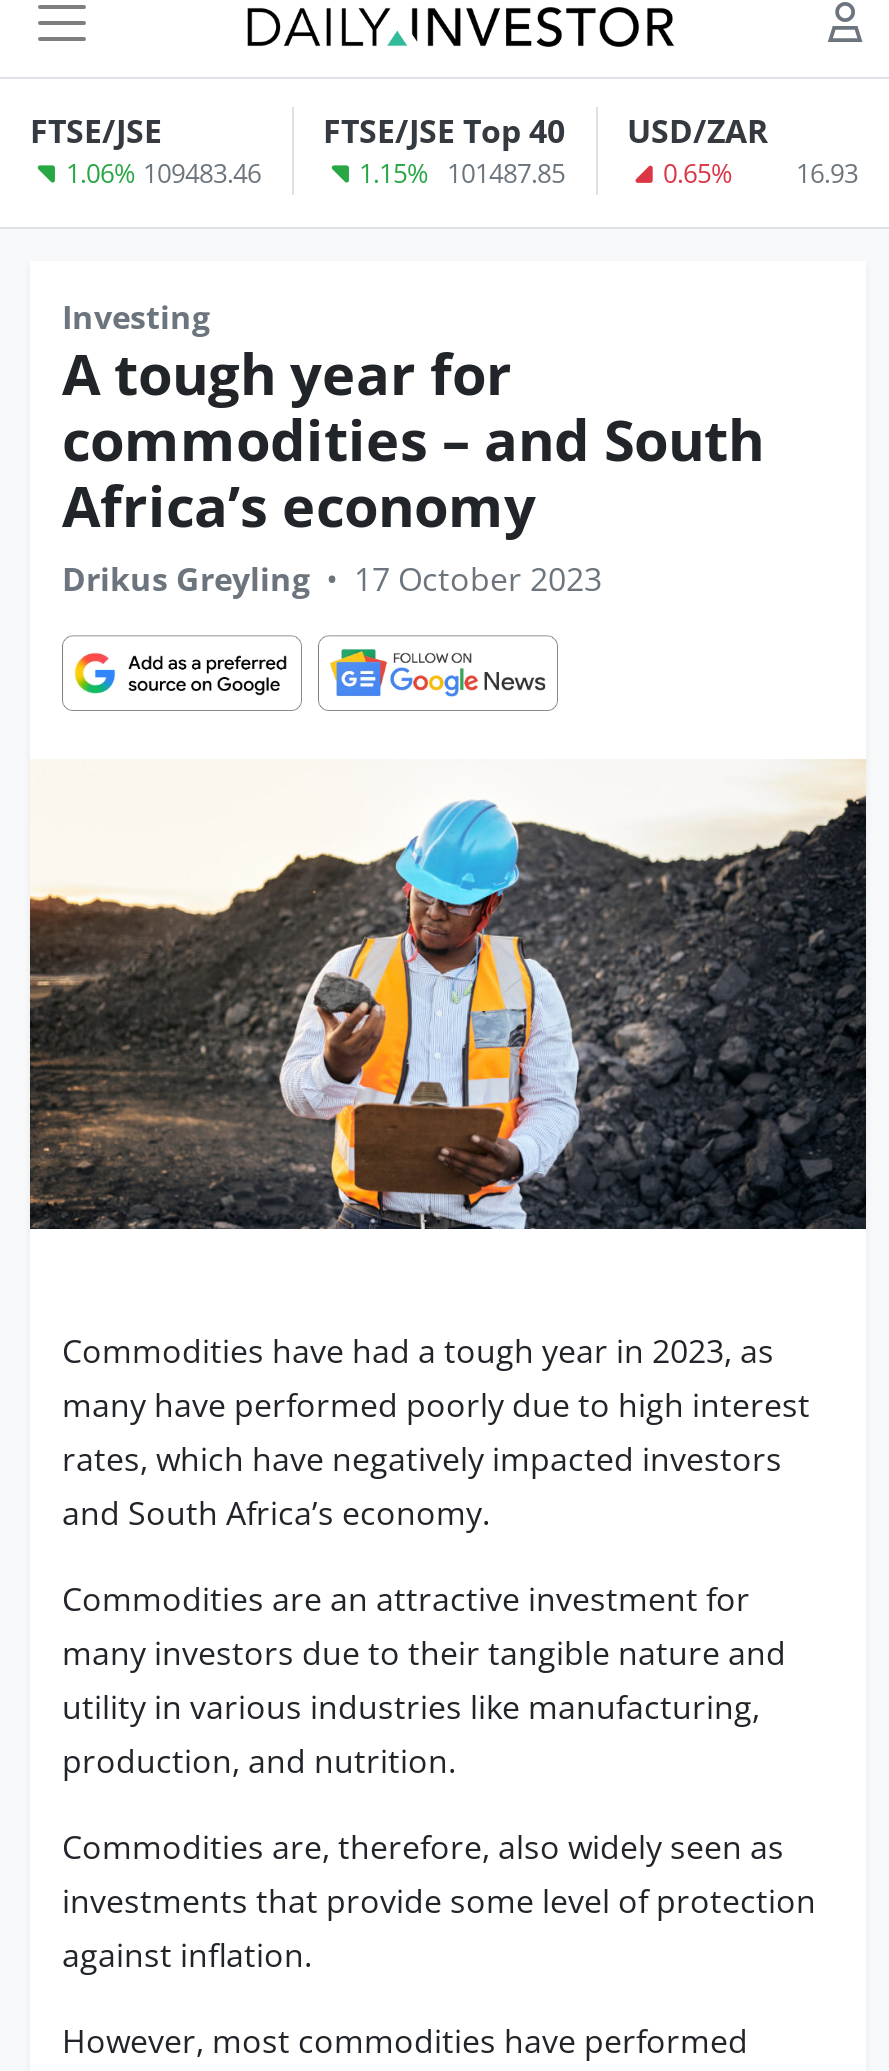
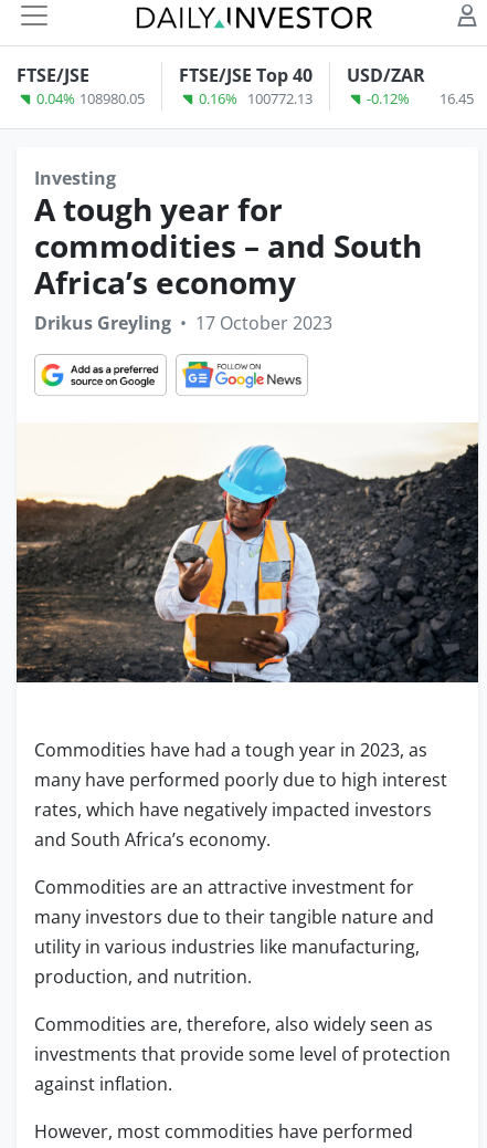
- 1.06% 109483.46
+ 0.04% 108980.05

- 1.15% 101487.85
+ 0.16% 100772.13

- 0.65%
+ -0.12%

- 16.93
+ 16.45
